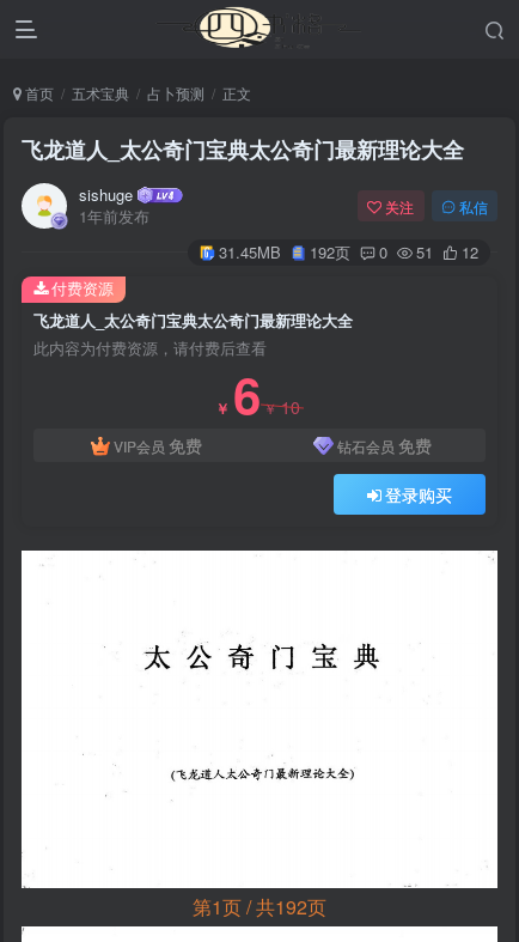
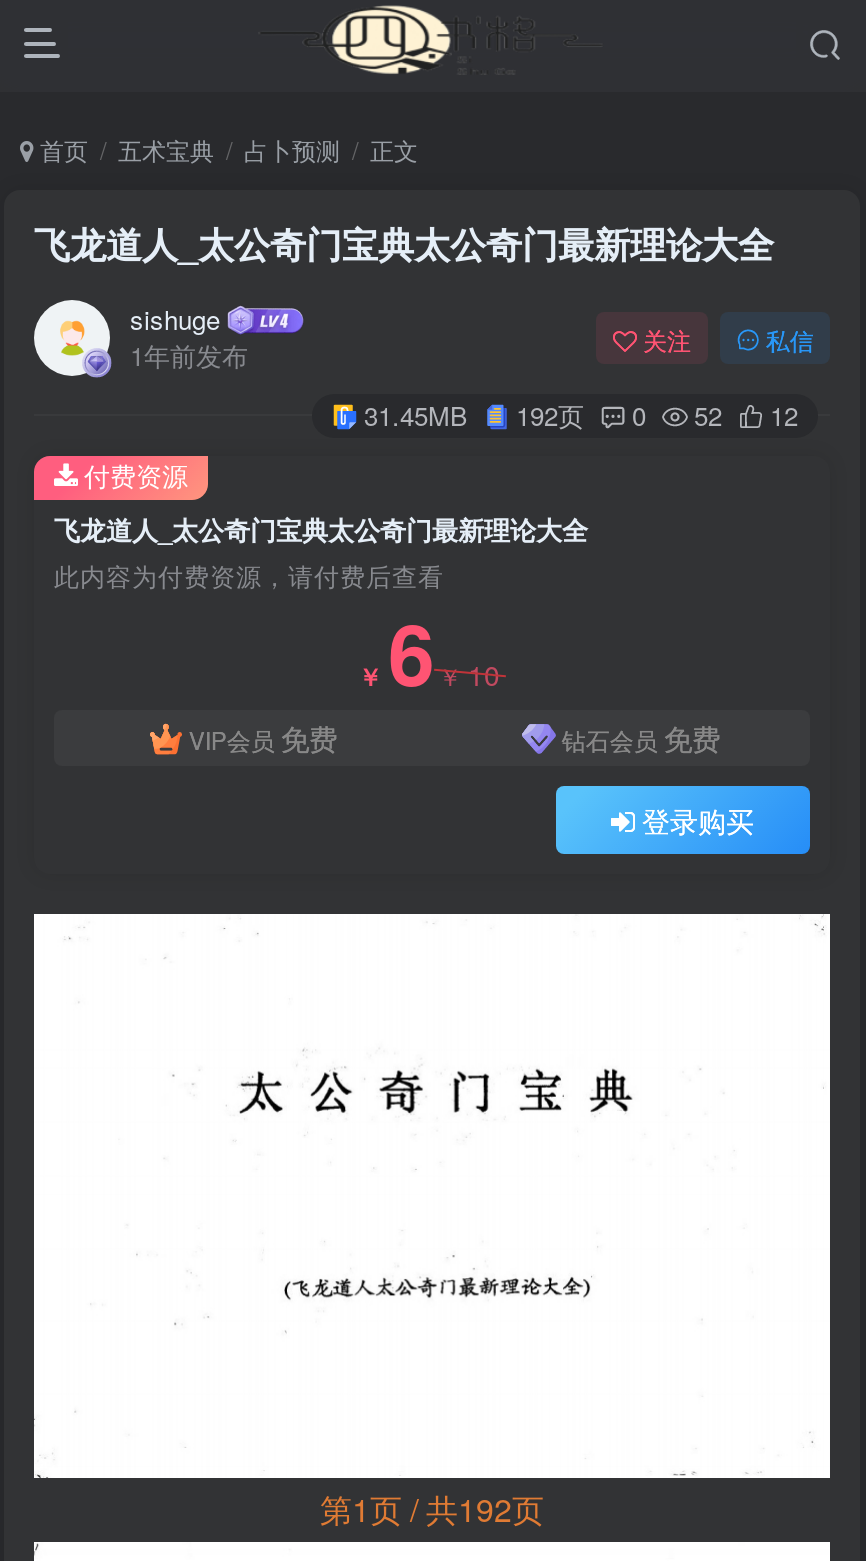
- 31.45MB 192页 0 51 12
+ 31.45MB 192页 0 52 12
